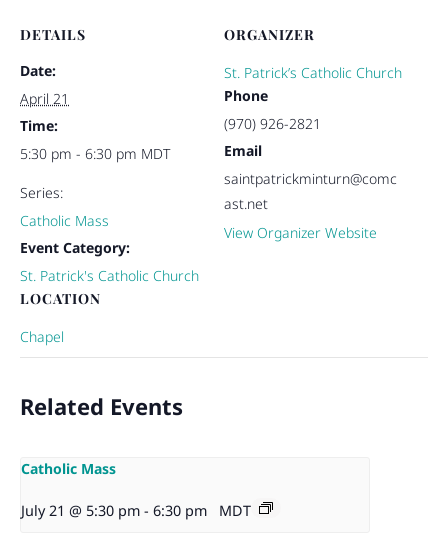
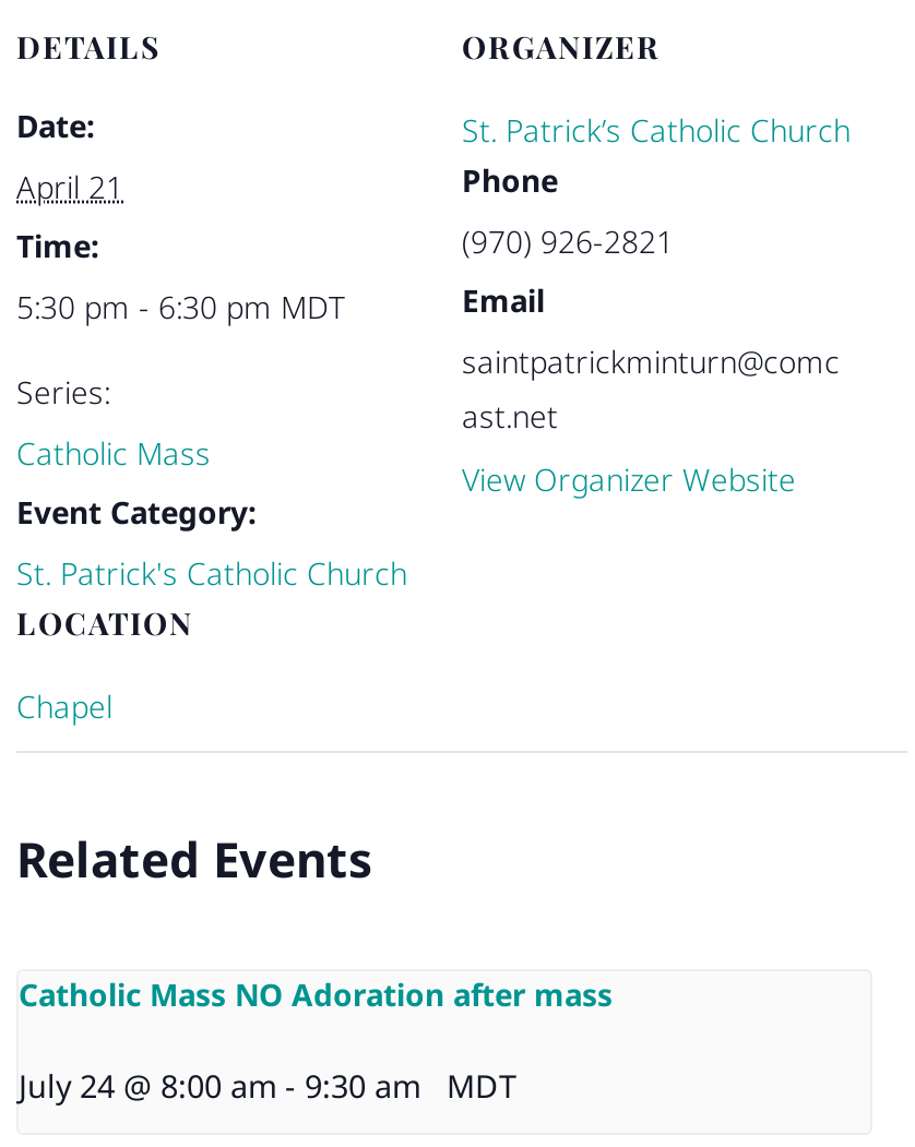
- Catholic Mass
+ Catholic Mass NO Adoration after mass

- July 21 @ 5:30 pm - 6:30 pm MDT
+ July 24 @ 8:00 am - 9:30 am MDT
